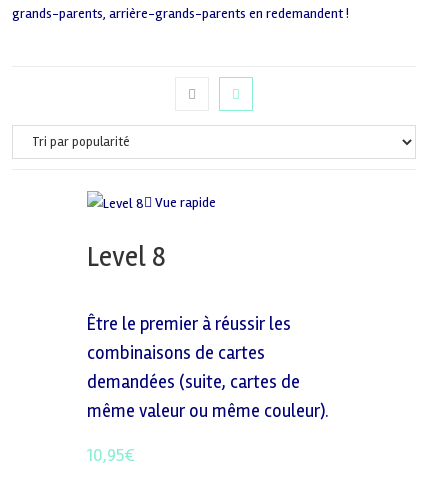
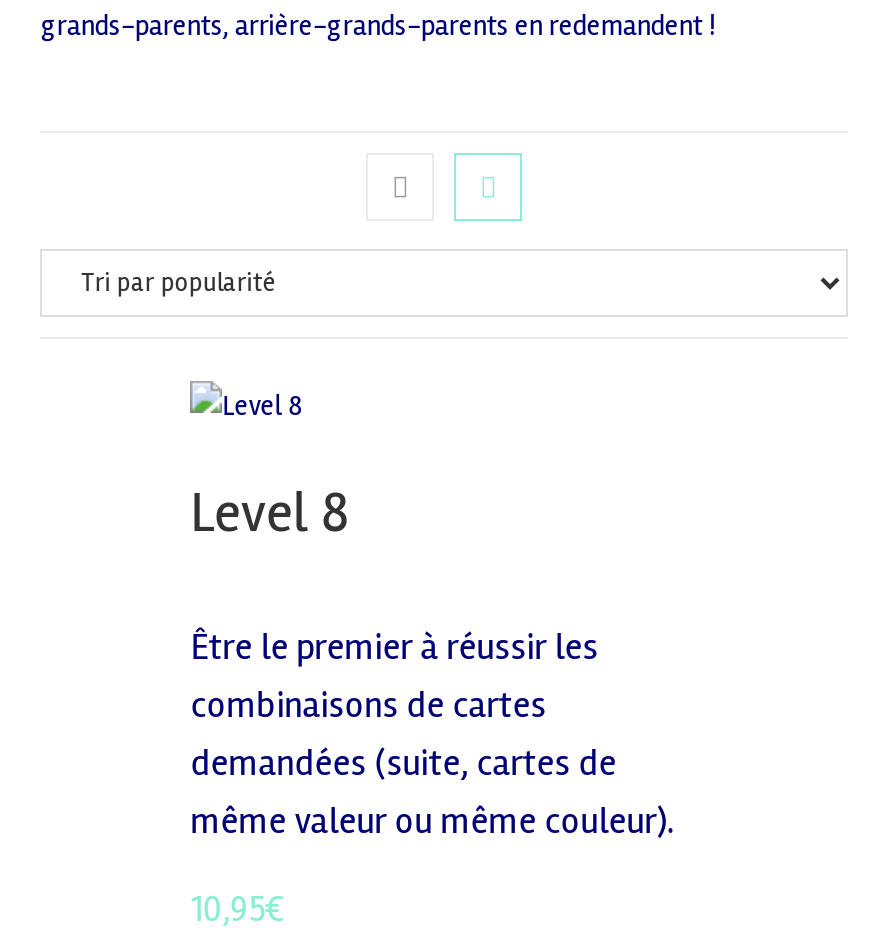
- Vue rapide
